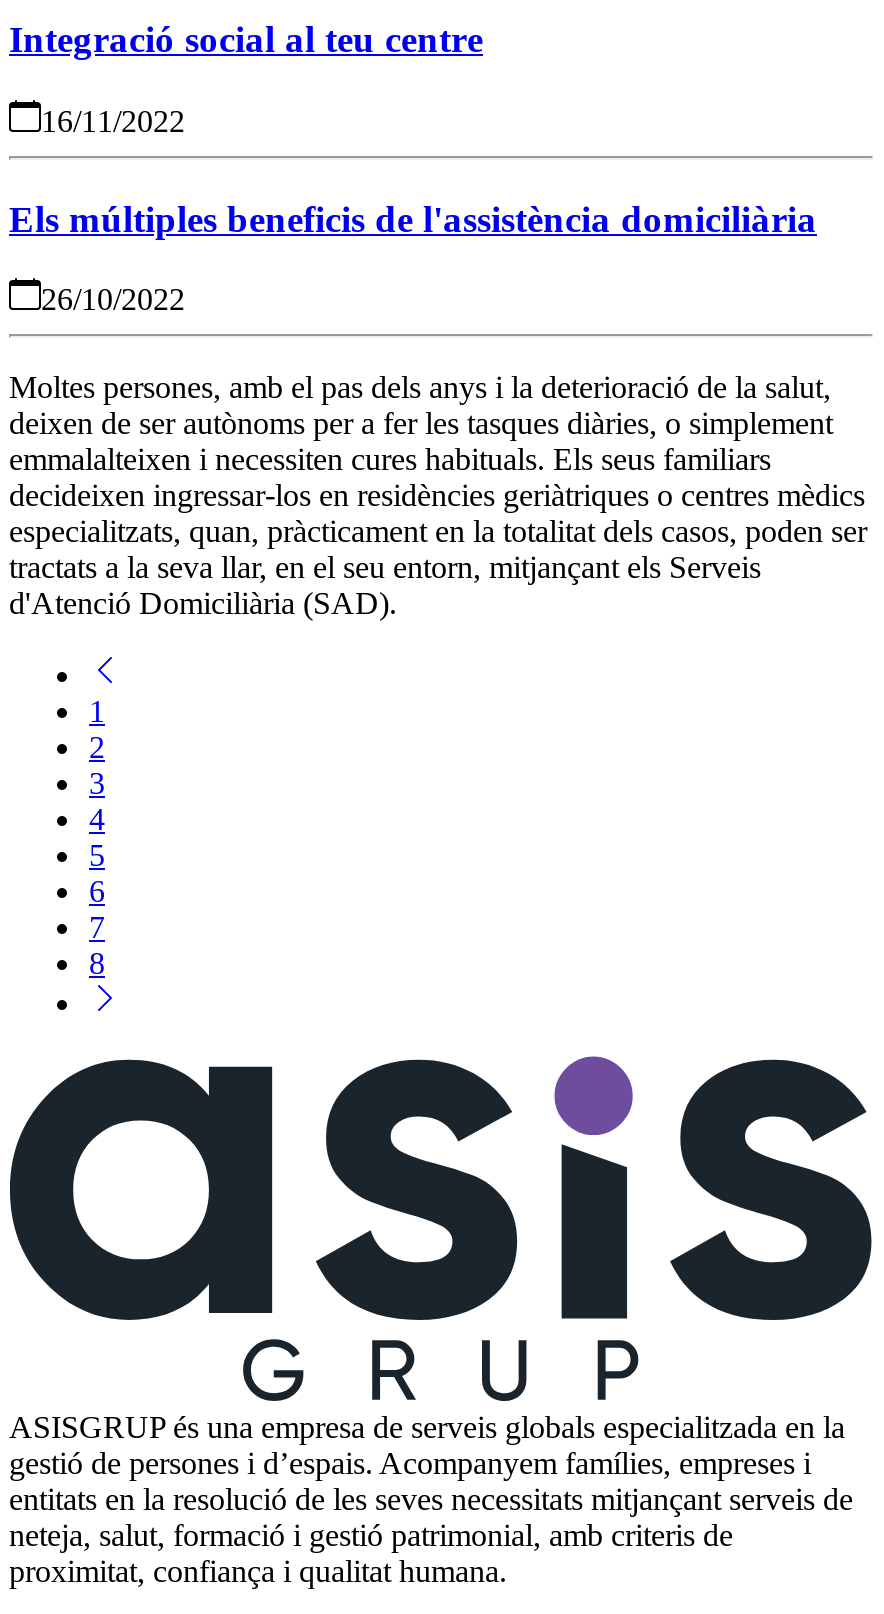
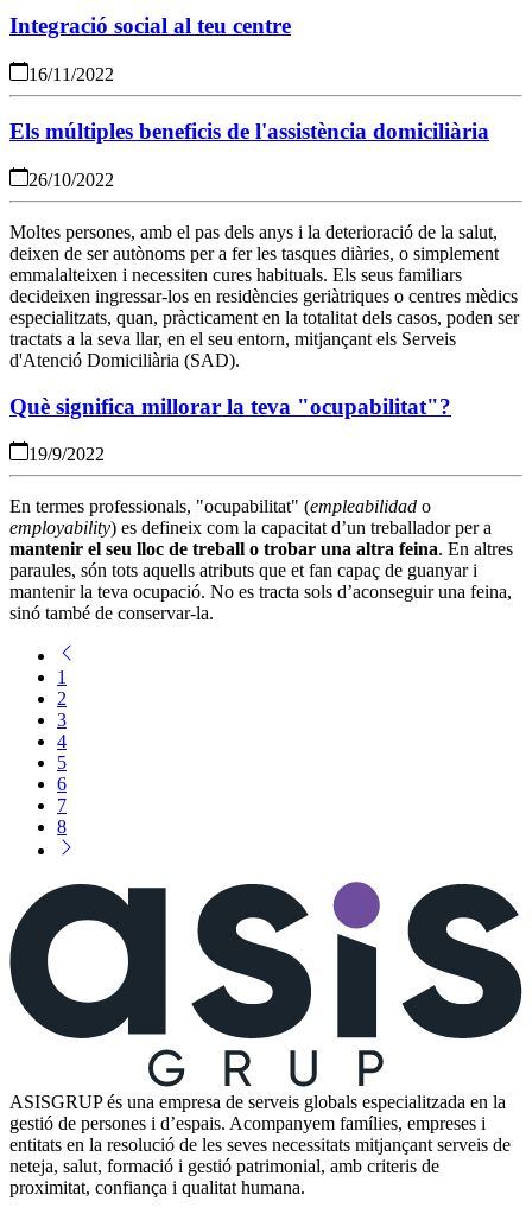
+ Què significa millorar la teva "ocupabilitat"?
+ 19/9/2022
+ En termes professionals, "ocupabilitat" (empleabilidad o
+ employability) es defineix com la capacitat d’un treballador per a
+ mantenir el seu lloc de treball o trobar una altra feina. En altres
+ paraules, són tots aquells atributs que et fan capaç de guanyar i
+ mantenir la teva ocupació. No es tracta sols d’aconseguir una feina,
+ sinó també de conservar-la.
